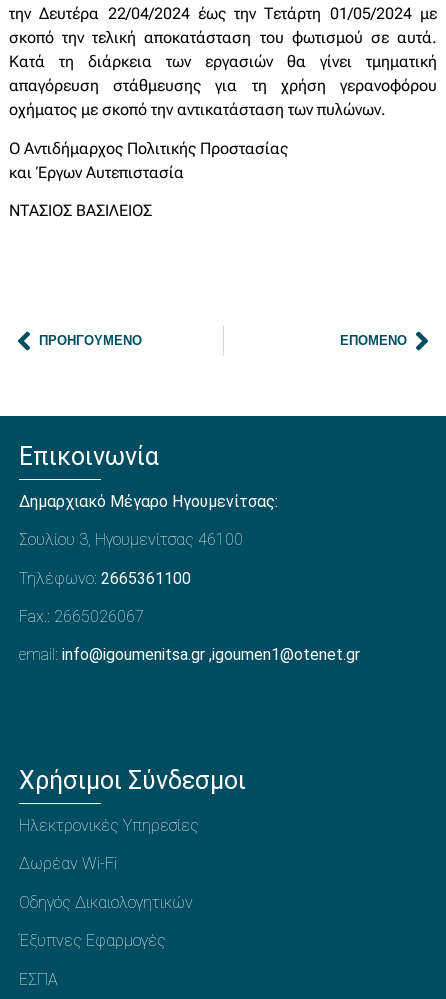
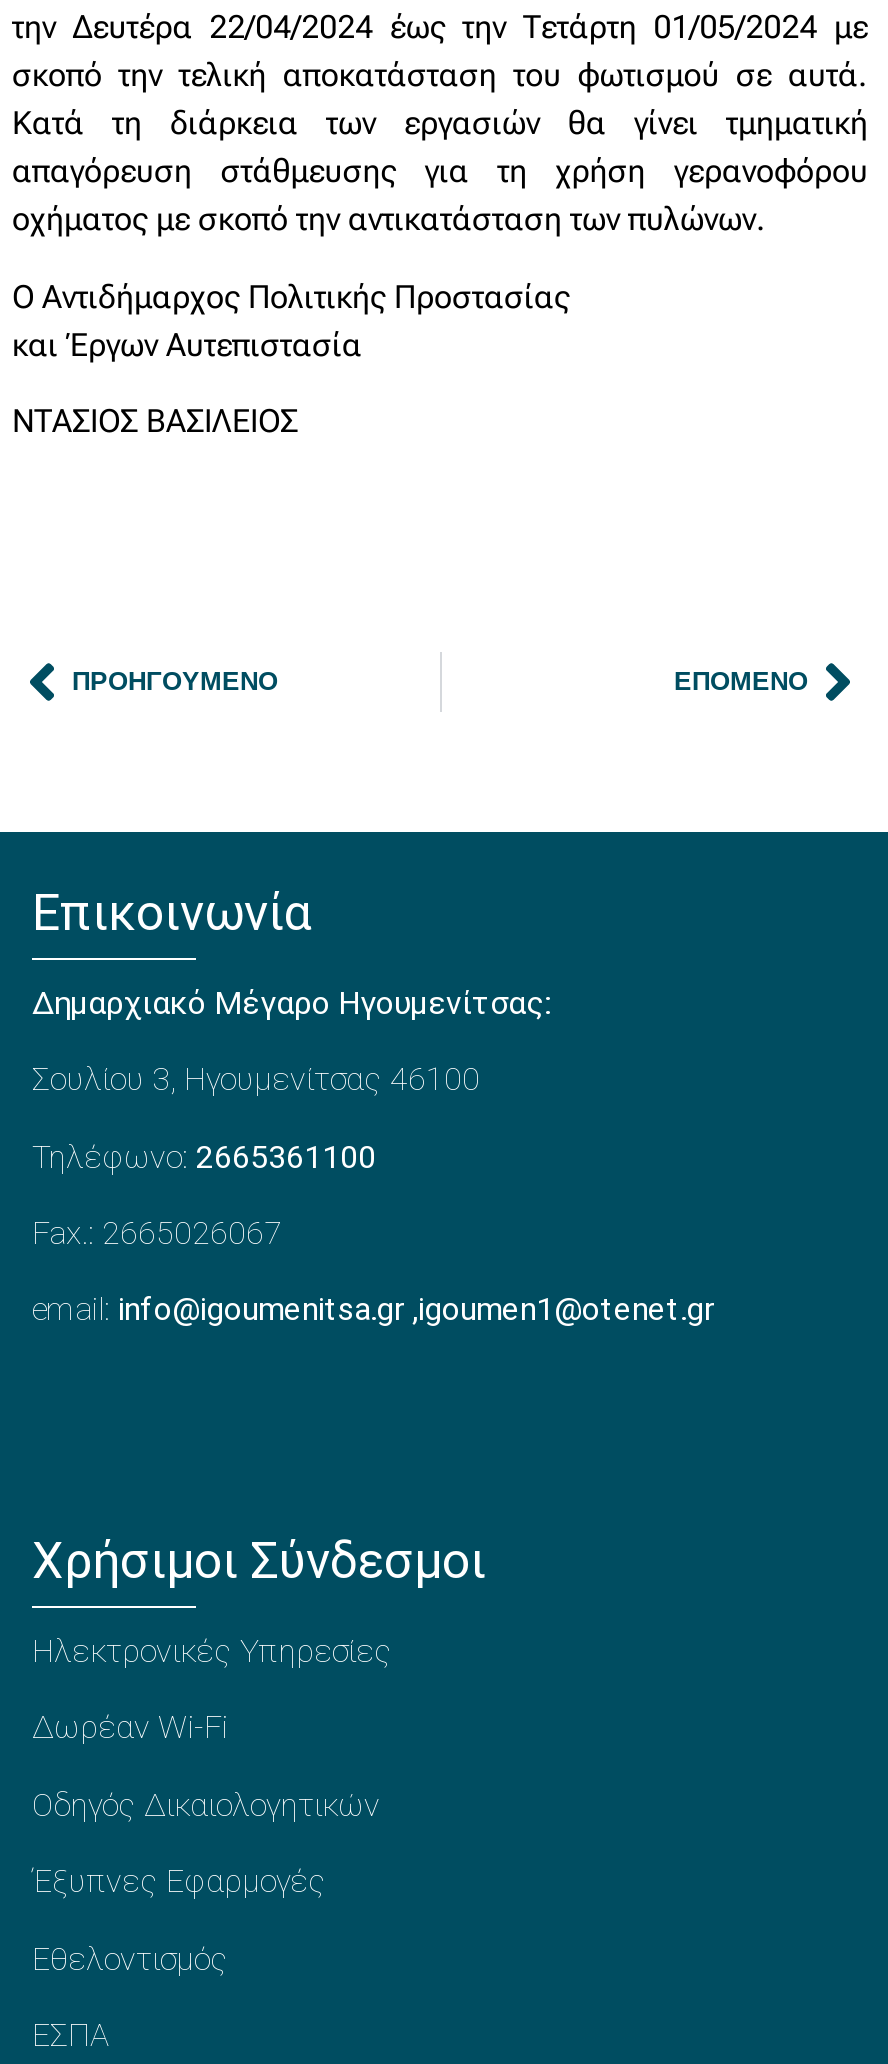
+ Εθελοντισμός
